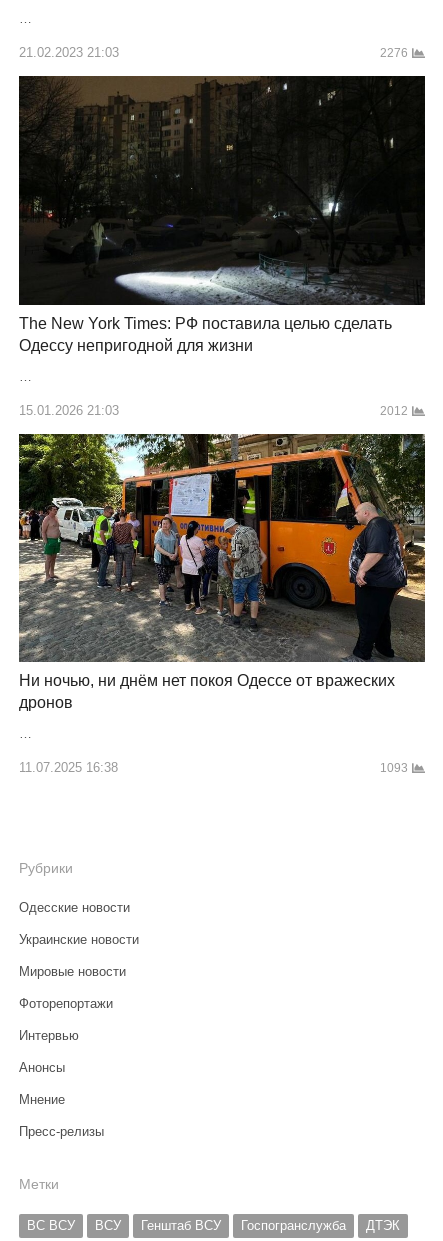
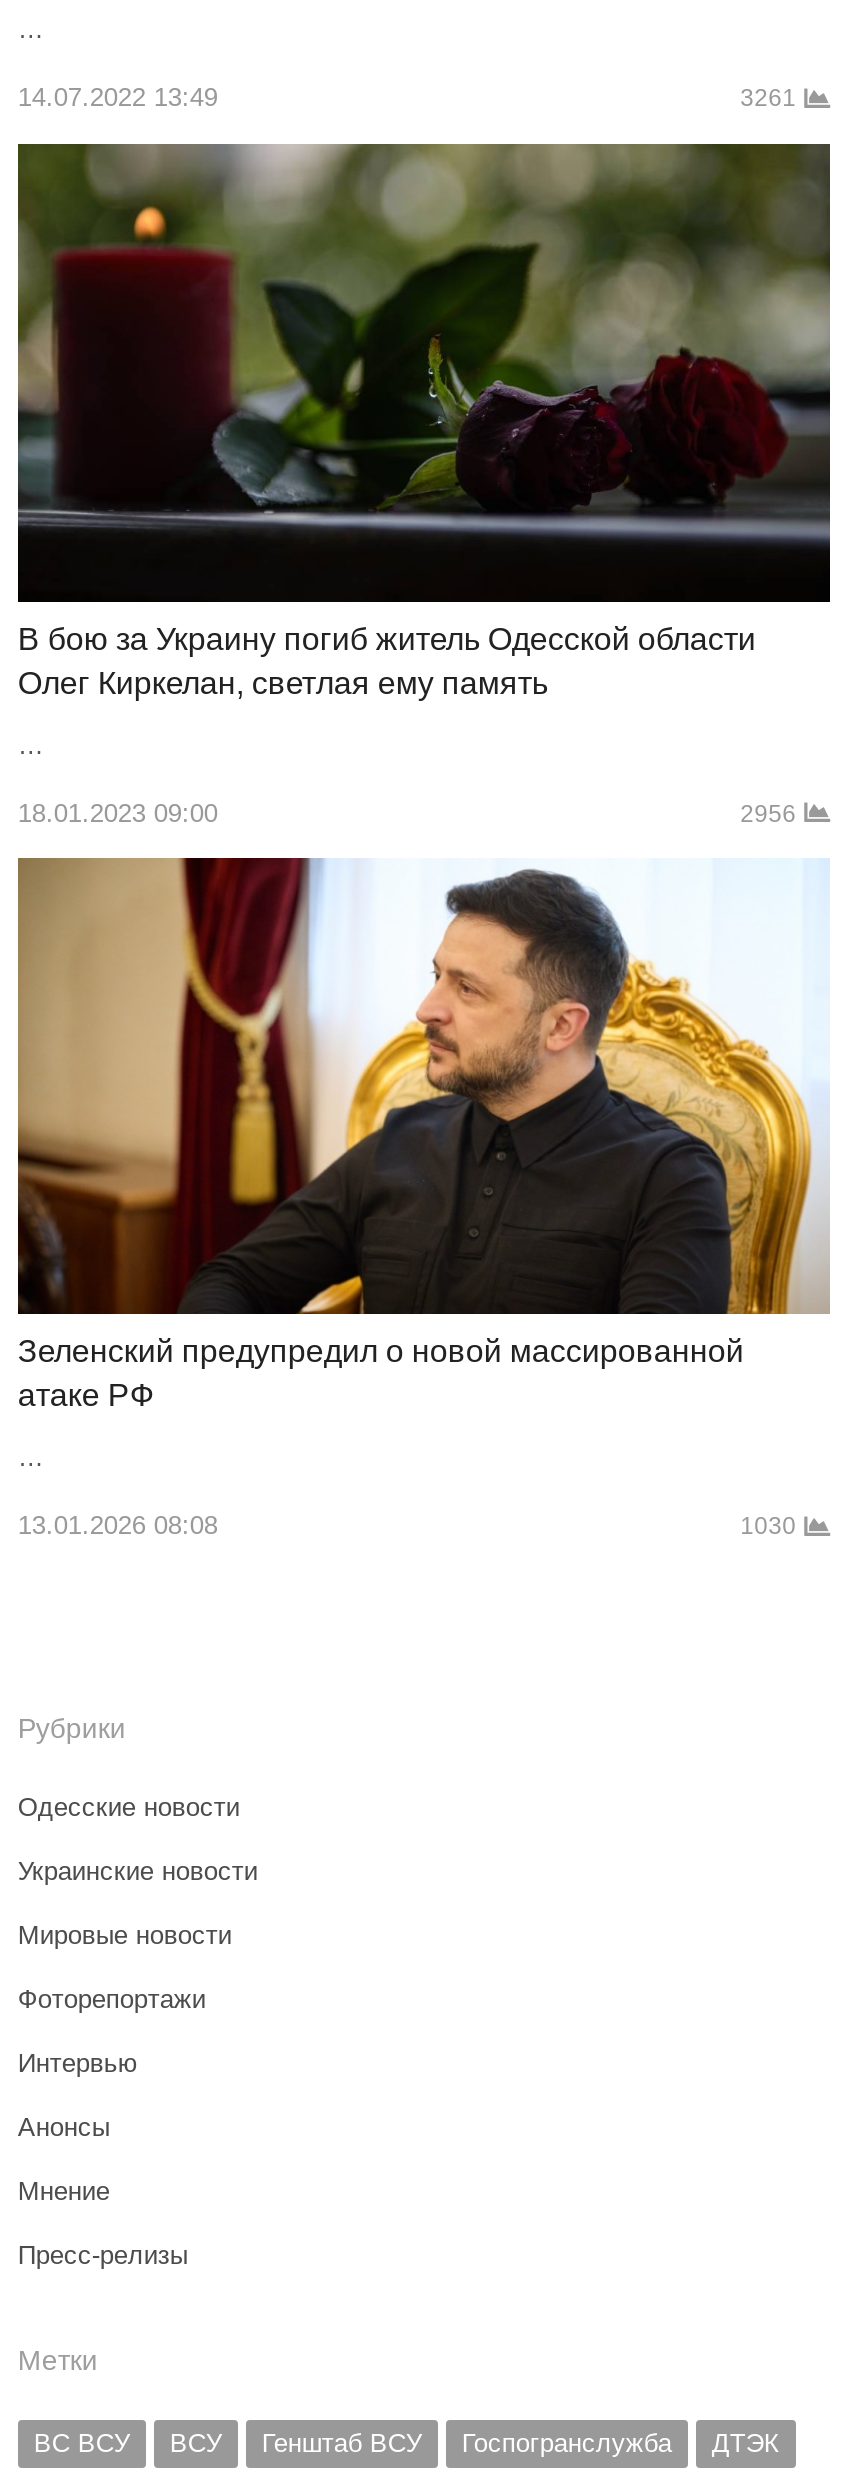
- 21.02.2023 21:03
- 2276
+ 14.07.2022 13:49
+ 3261

- [image]
- The New York Times: РФ поставила целью сделать
- Одессу непригодной для жизни
+ [image]
+ В бою за Украину погиб житель Одесской области
+ Олег Киркелан, светлая ему память

- 15.01.2026 21:03
- 2012
+ 18.01.2023 09:00
+ 2956

- [image]
- Ни ночью, ни днём нет покоя Одессе от вражеских
- дронов
+ [image]
+ Зеленский предупредил о новой массированной
+ атаке РФ

- 11.07.2025 16:38
+ 13.01.2026 08:08

- 1093
+ 1030
